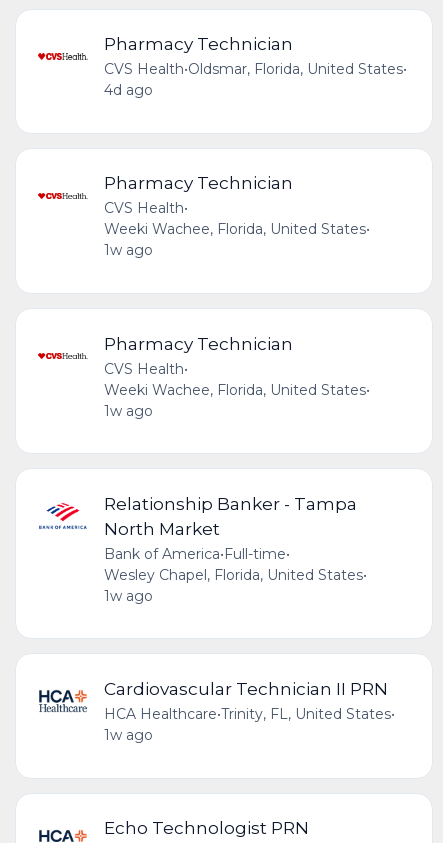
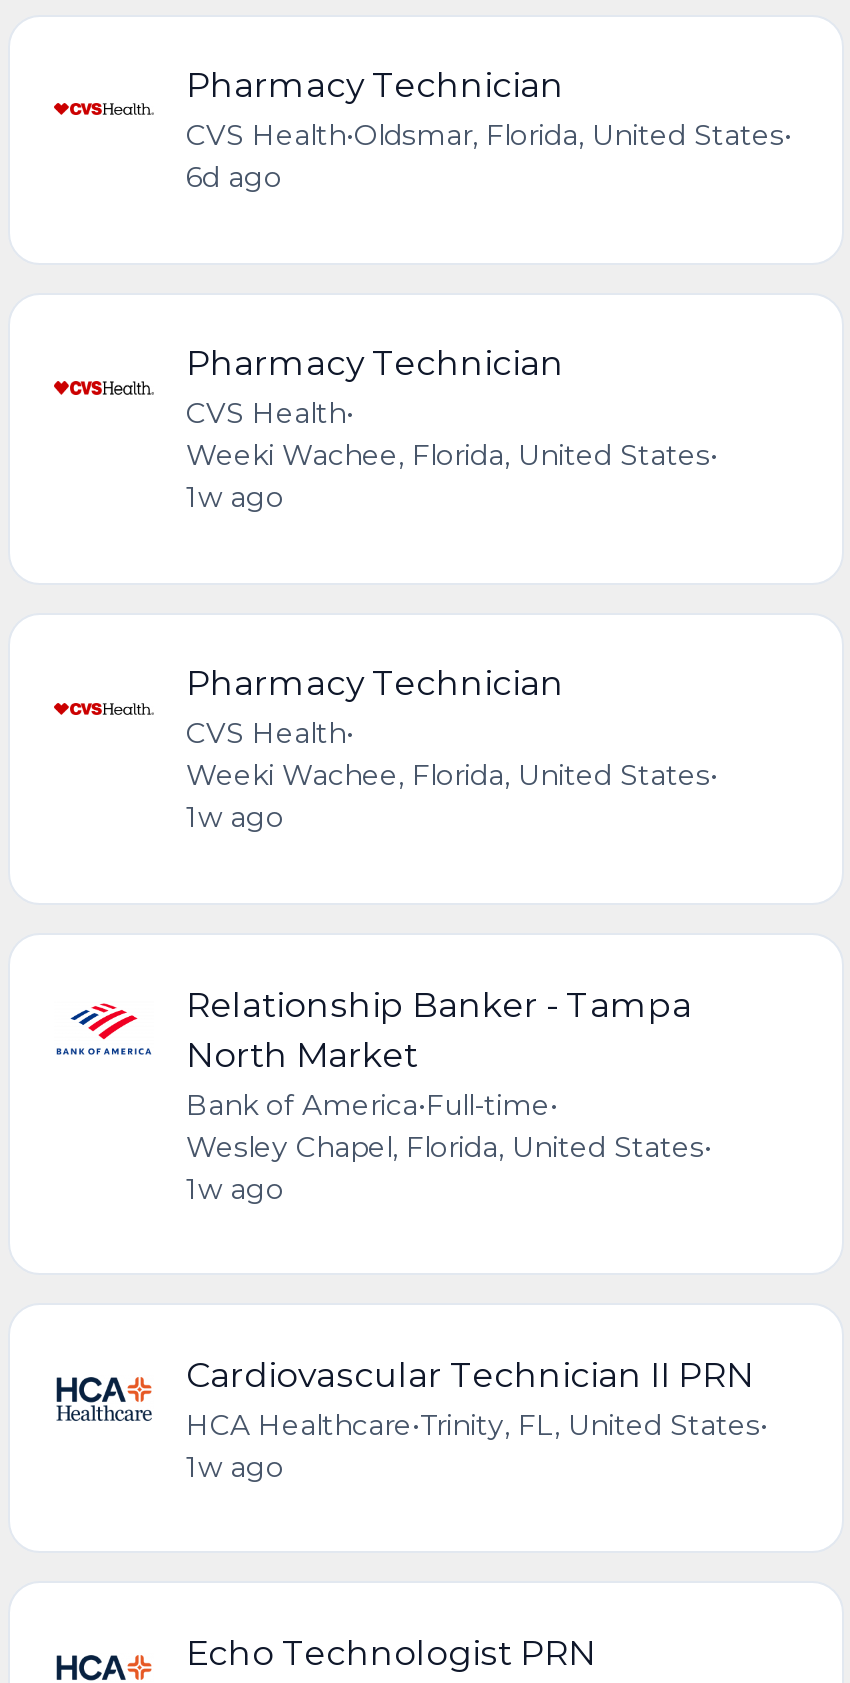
- 4d ago
+ 6d ago
